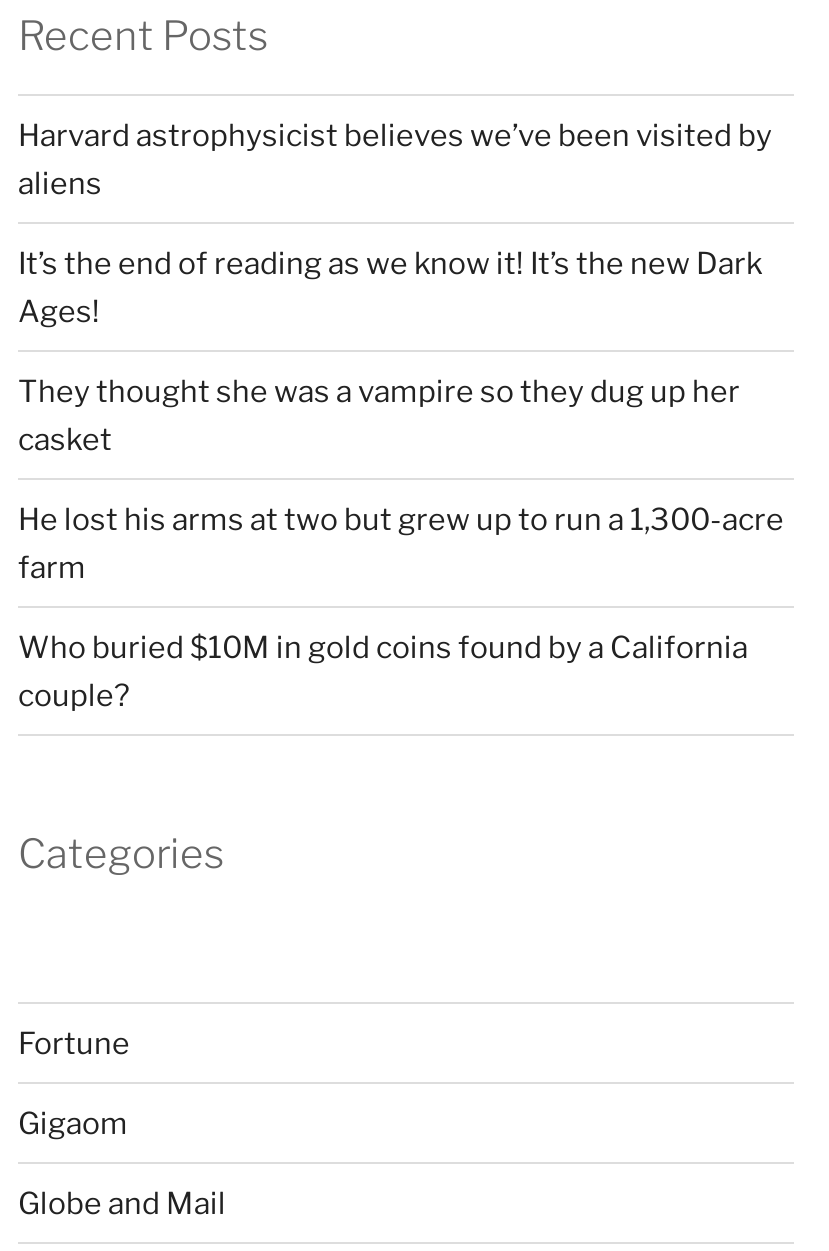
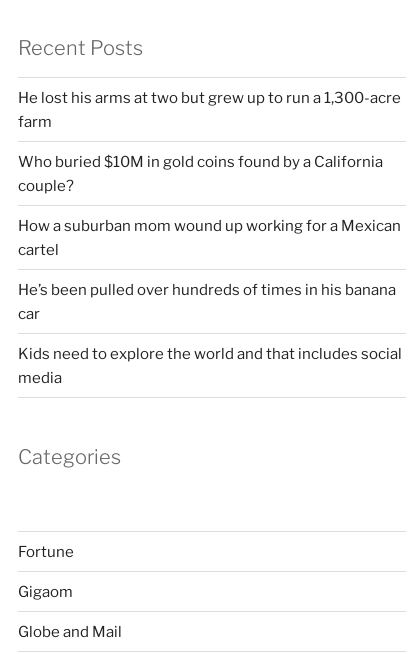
- Harvard astrophysicist believes we’ve been visited by
- aliens
- It’s the end of reading as we know it! It’s the new Dark
- Ages!
- They thought she was a vampire so they dug up her
- casket

moved up: He lost his arms at two but grew up to run a 1,300-acre | farm | Who buried $10M in gold coins found by a California | couple?

+ How a suburban mom wound up working for a Mexican
+ cartel
+ He’s been pulled over hundreds of times in his banana
+ car
+ Kids need to explore the world and that includes social
+ media
